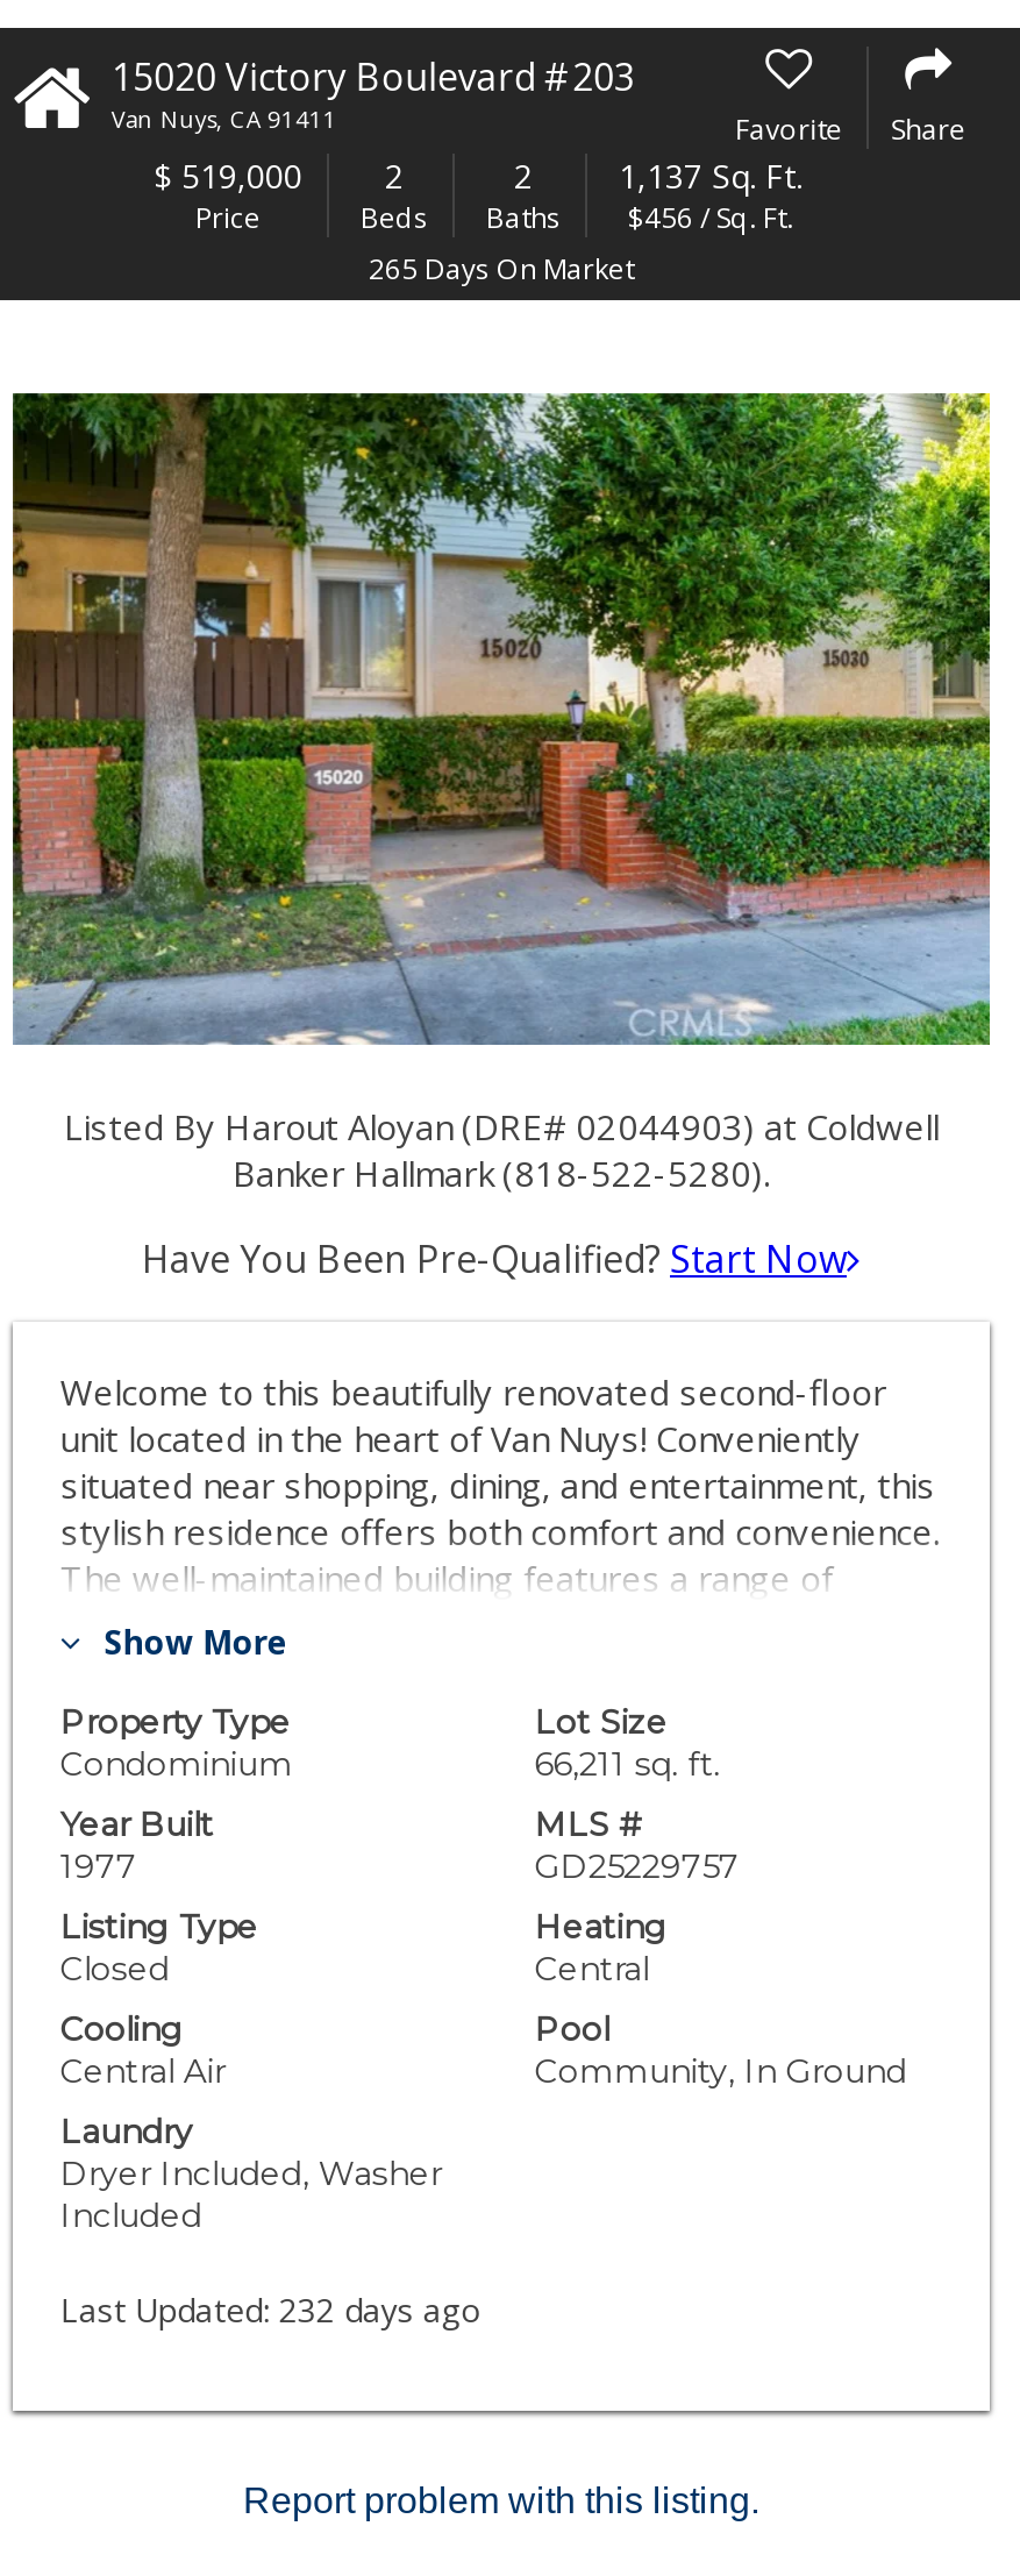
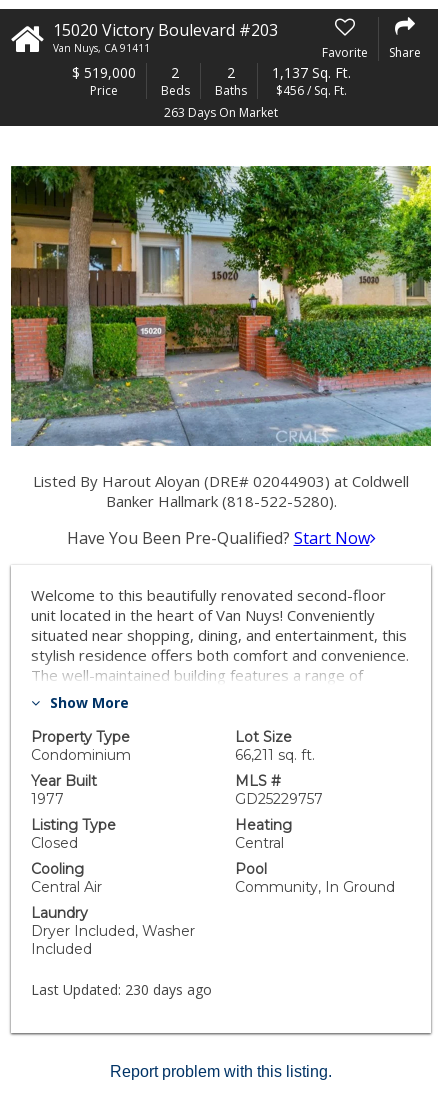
- 265 Days On Market
+ 263 Days On Market

- Last Updated: 232 days ago
+ Last Updated: 230 days ago
